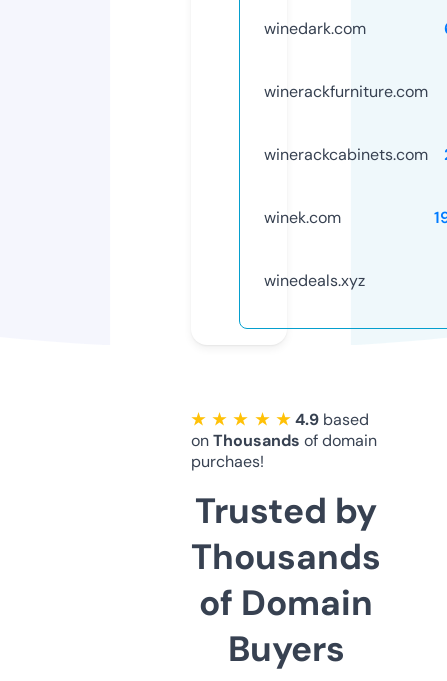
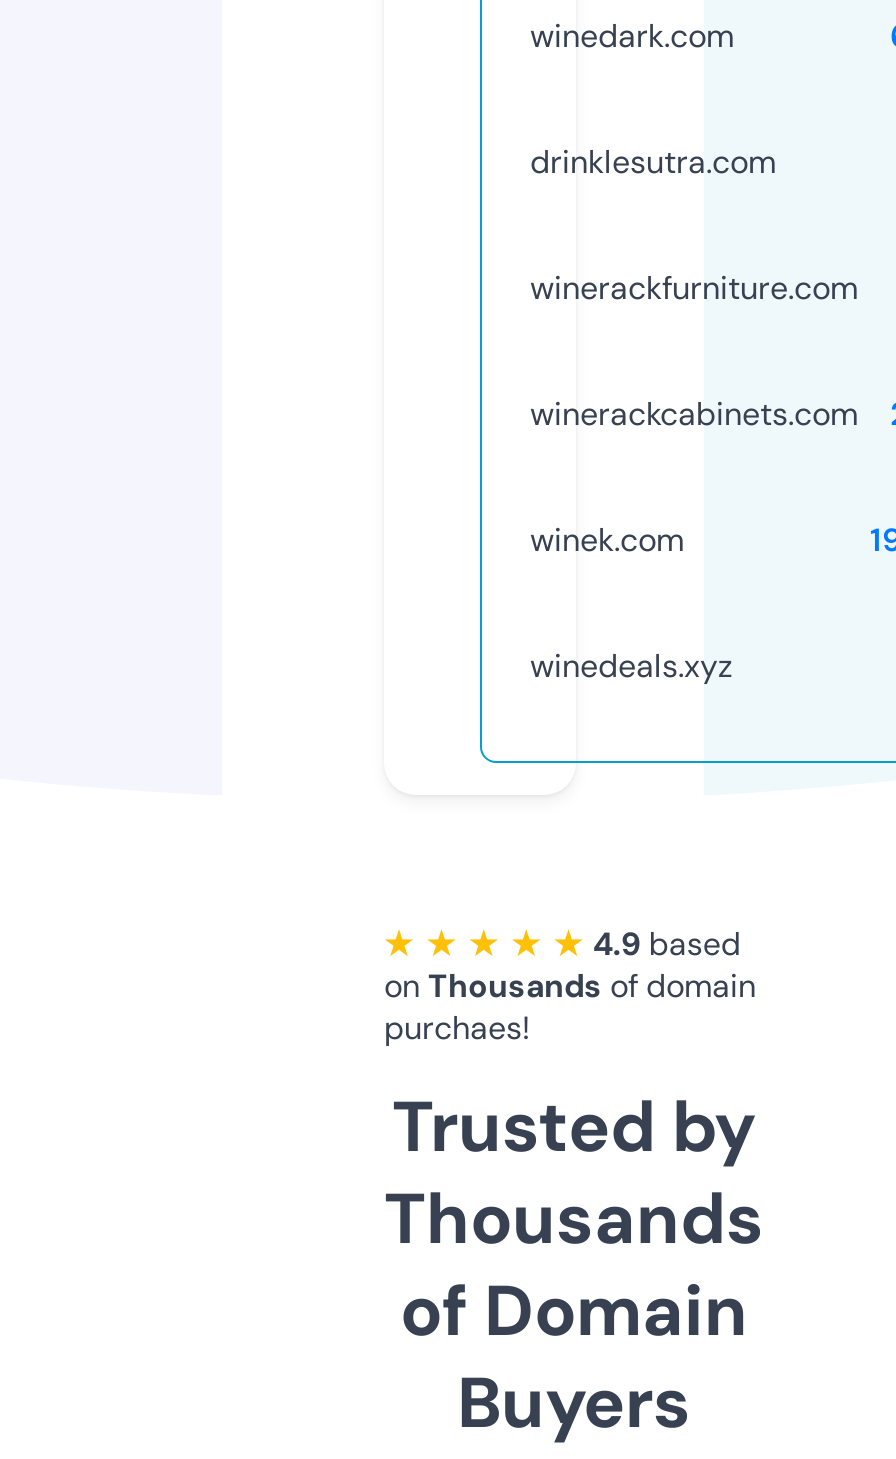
+ drinklesutra.com
